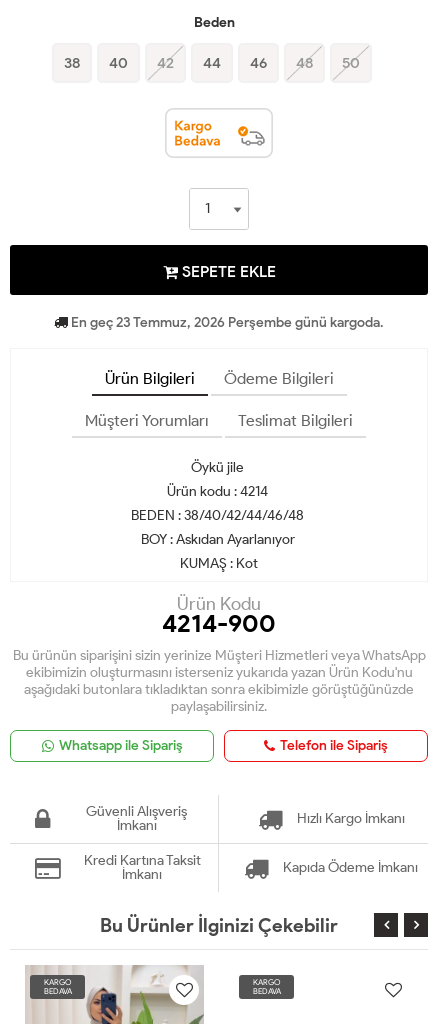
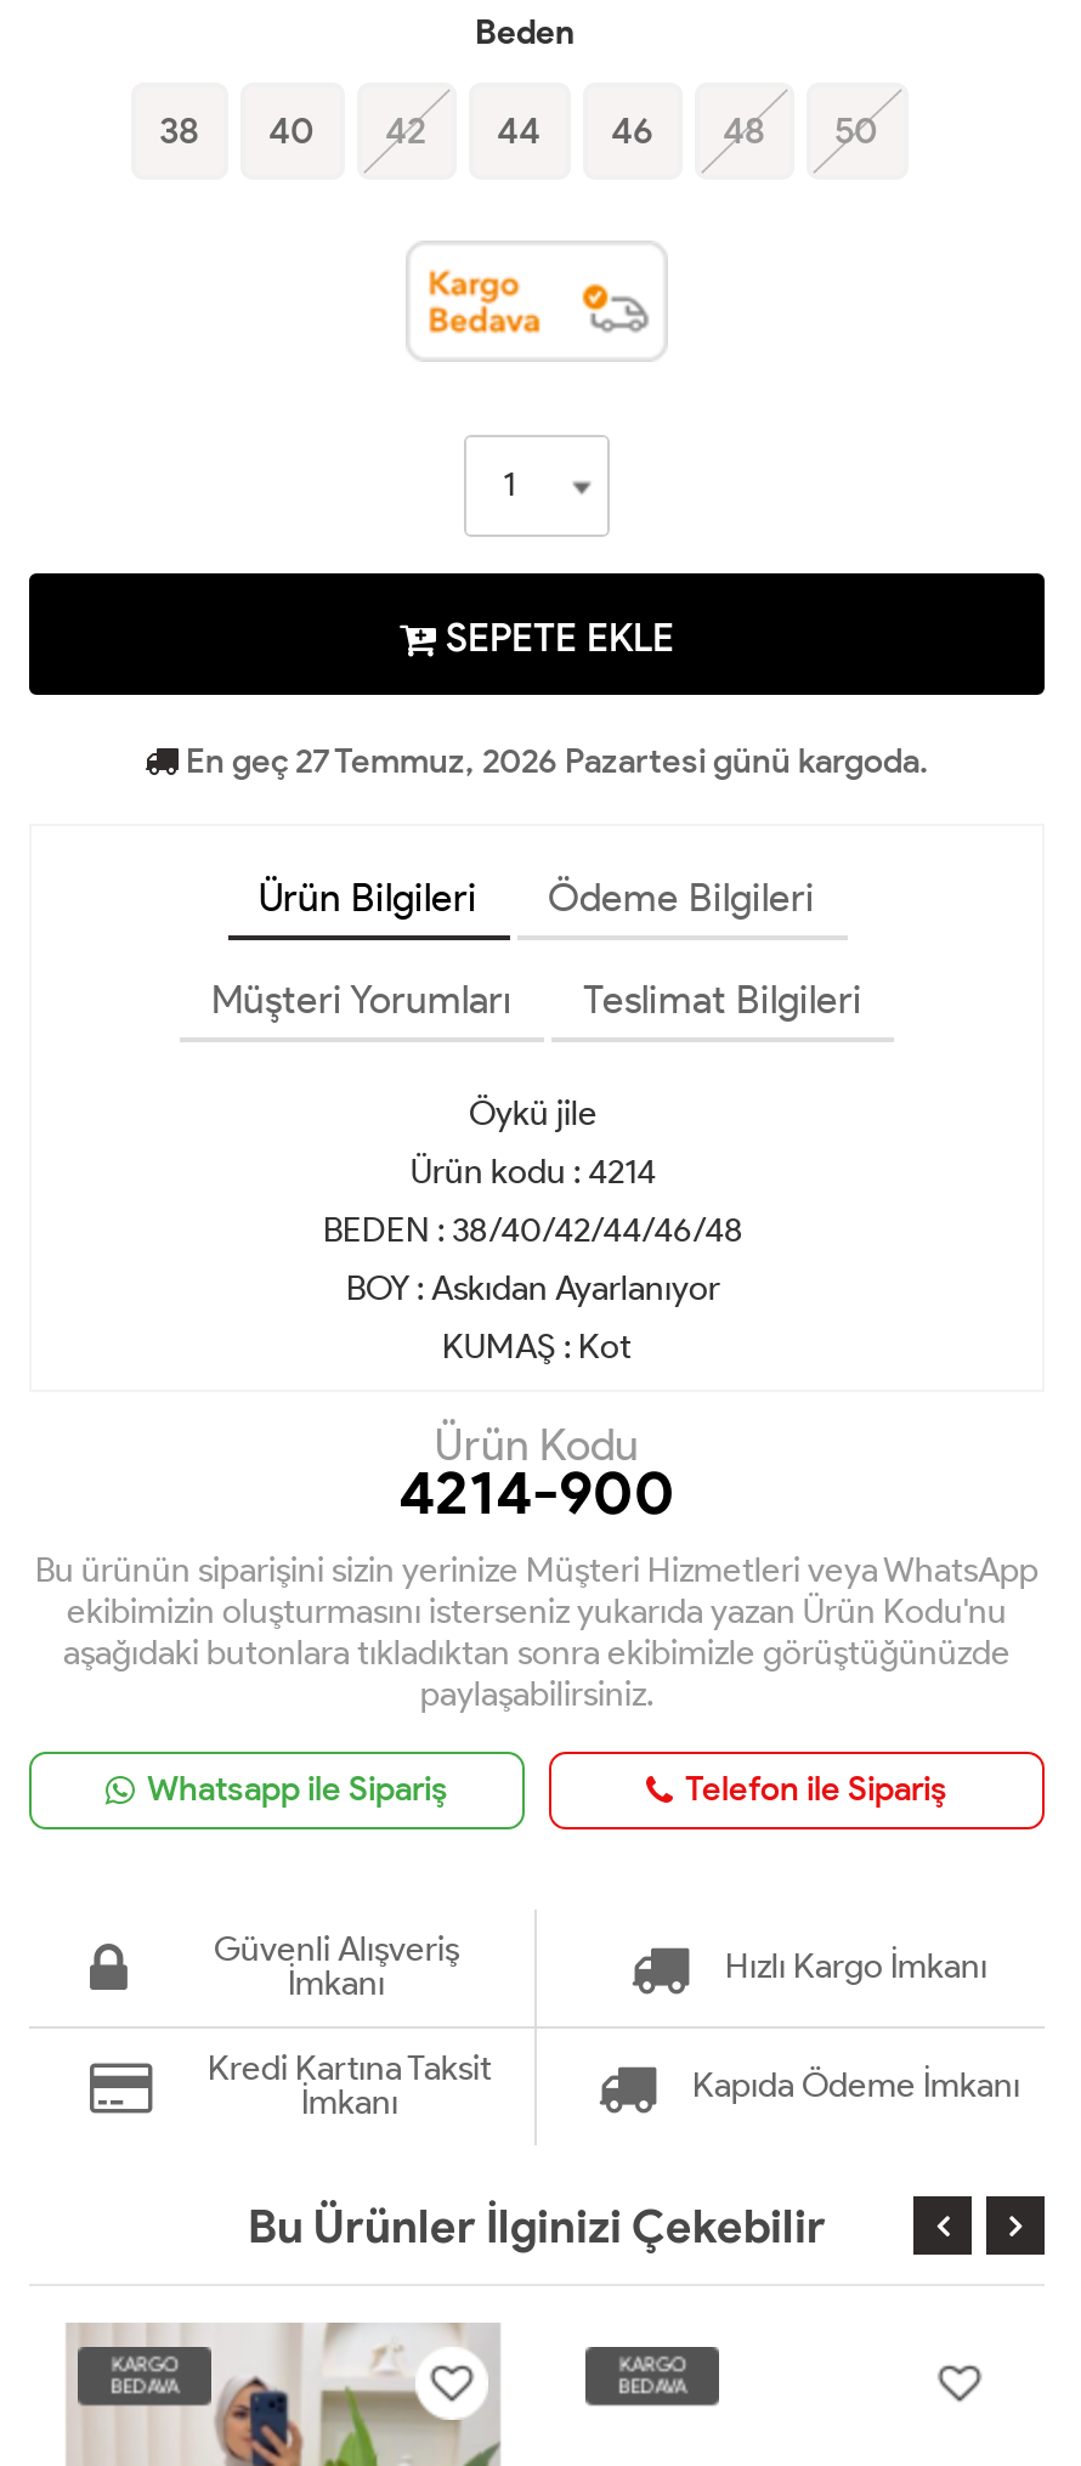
- En geç 23 Temmuz, 2026 Perşembe günü kargoda.
+ En geç 27 Temmuz, 2026 Pazartesi günü kargoda.
